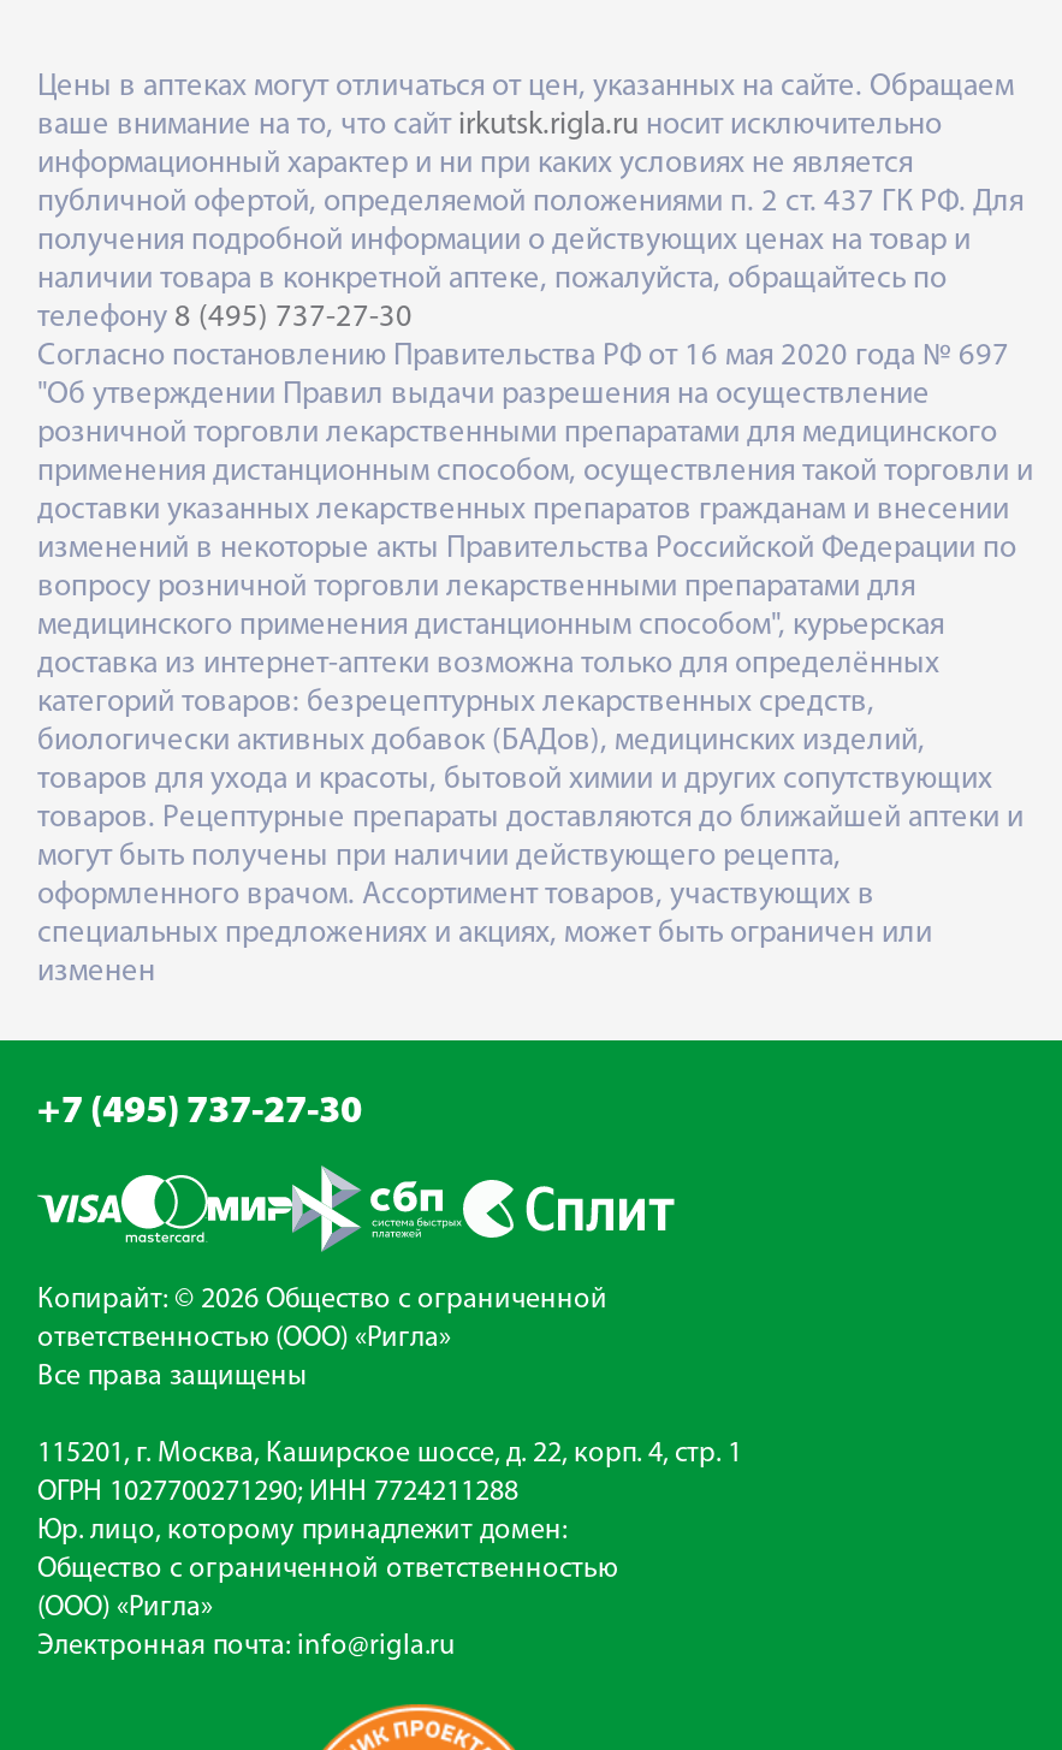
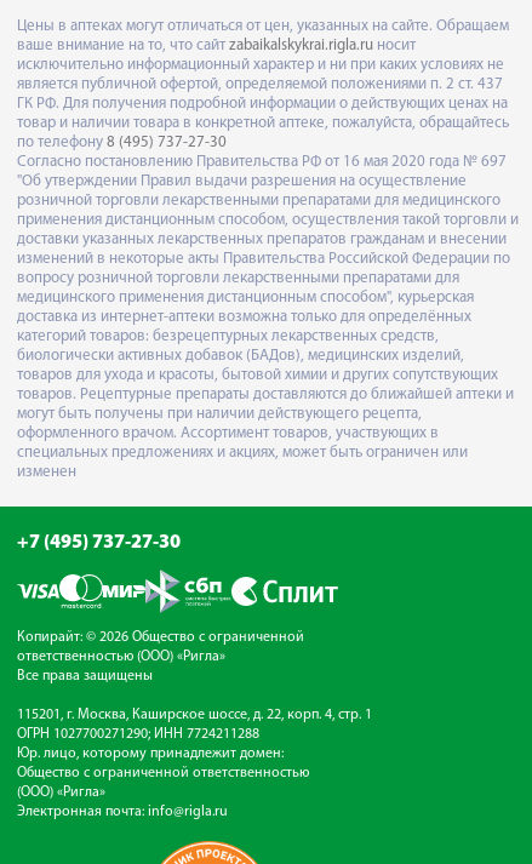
- ваше внимание на то, что сайт irkutsk.rigla.ru носит исключительно
- информационный характер и ни при каких условиях не является
- публичной офертой, определяемой положениями п. 2 ст. 437 ГК РФ. Для
- получения подробной информации о действующих ценах на товар и
- наличии товара в конкретной аптеке, пожалуйста, обращайтесь по
- телефону 8 (495) 737-27-30
+ ваше внимание на то, что сайт zabaikalskykrai.rigla.ru носит
+ исключительно информационный характер и ни при каких условиях не
+ является публичной офертой, определяемой положениями п. 2 ст. 437
+ ГК РФ. Для получения подробной информации о действующих ценах на
+ товар и наличии товара в конкретной аптеке, пожалуйста, обращайтесь
+ по телефону 8 (495) 737-27-30
